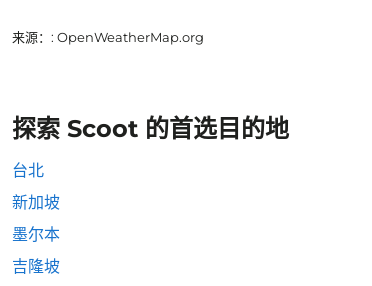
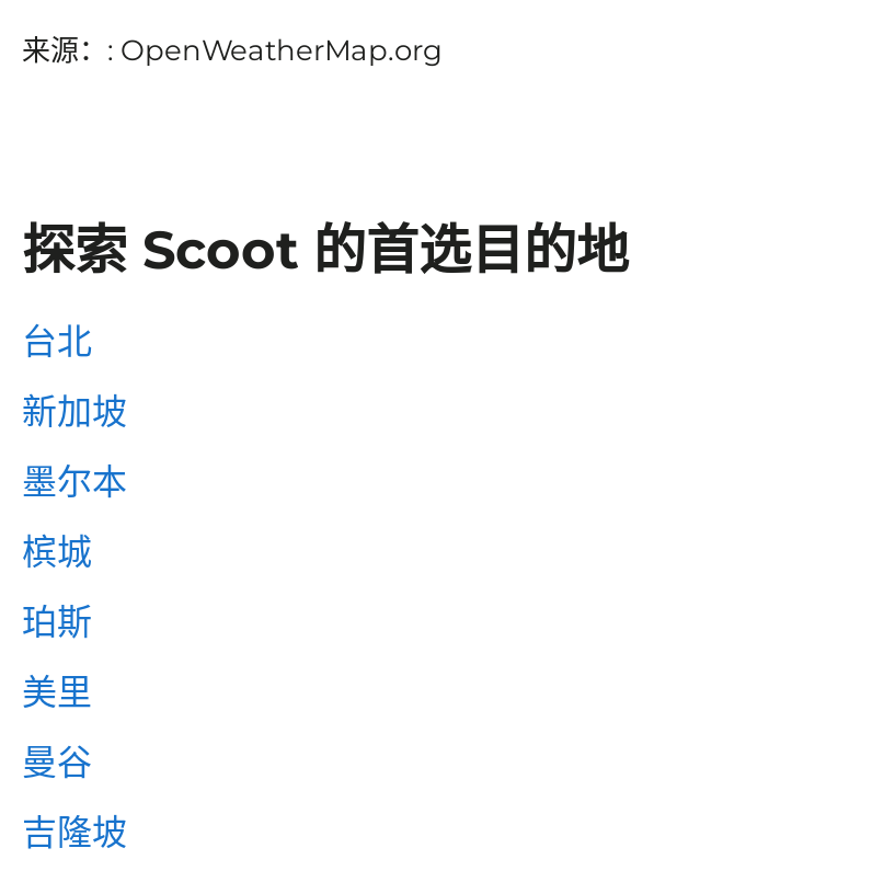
+ 槟城
+ 珀斯
+ 美里
+ 曼谷
